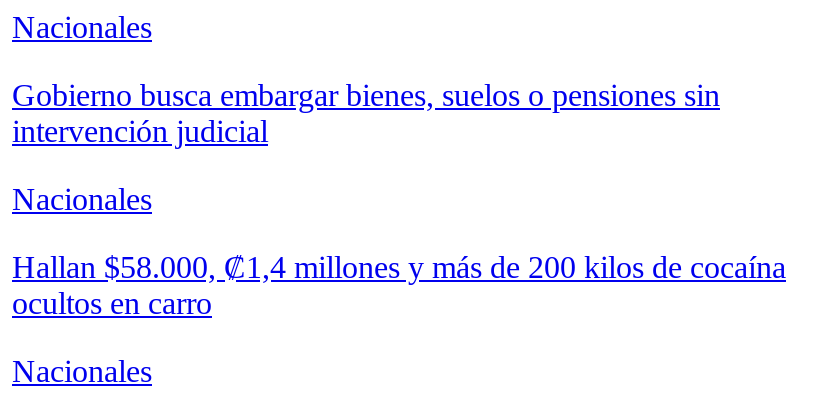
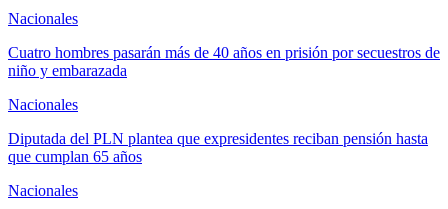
- Gobierno busca embargar bienes, suelos o pensiones sin
- intervención judicial
+ Cuatro hombres pasarán más de 40 años en prisión por secuestros de
+ niño y embarazada

- Hallan $58.000, ₡1,4 millones y más de 200 kilos de cocaína
- ocultos en carro
+ Diputada del PLN plantea que expresidentes reciban pensión hasta
+ que cumplan 65 años
